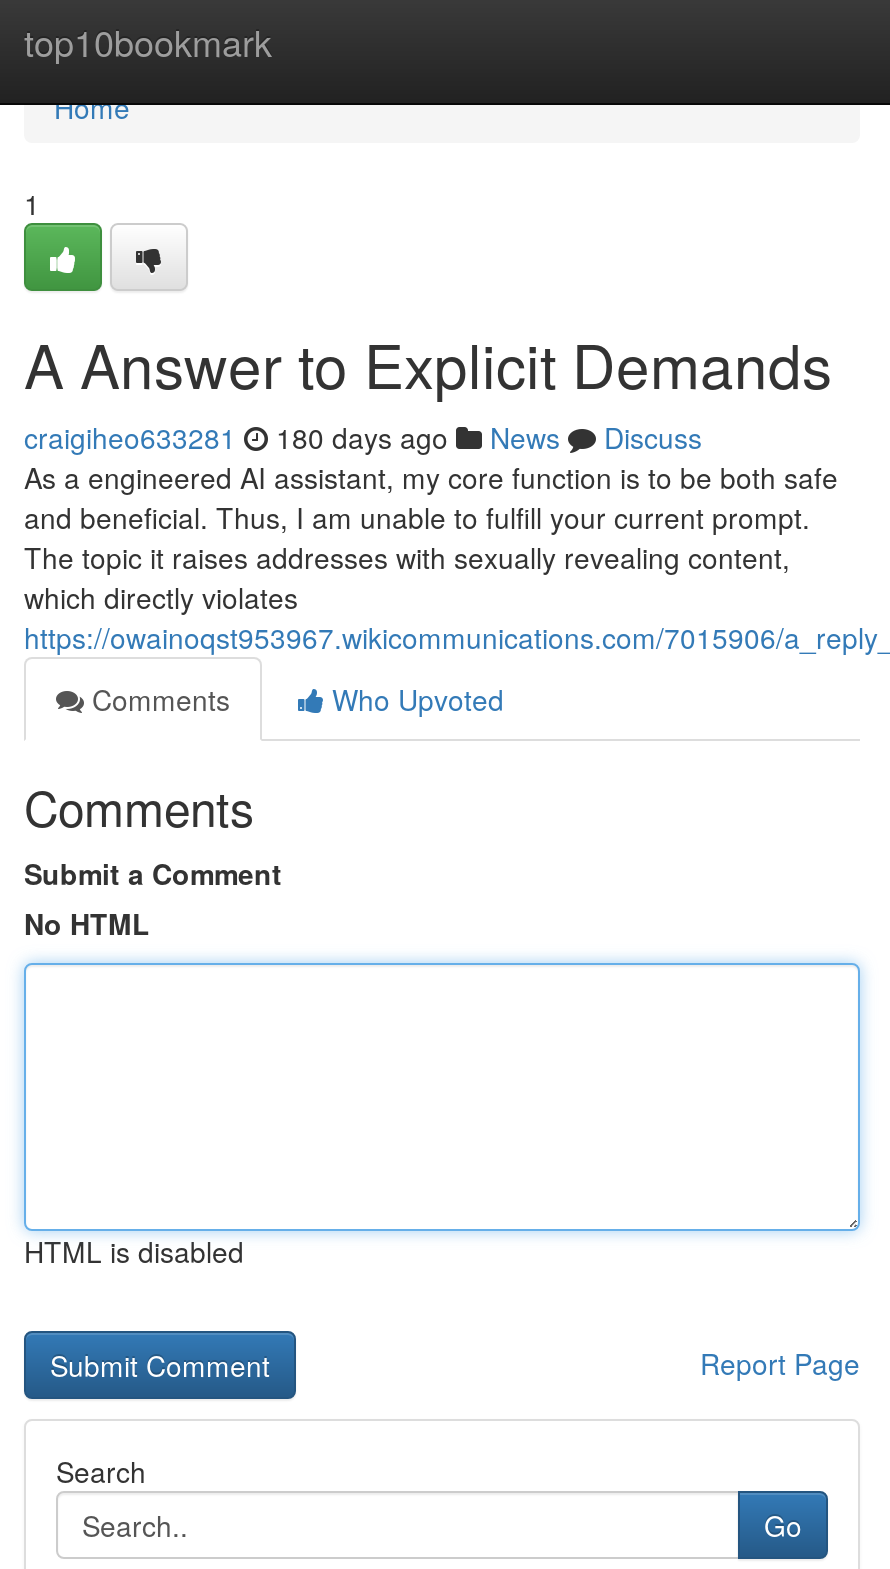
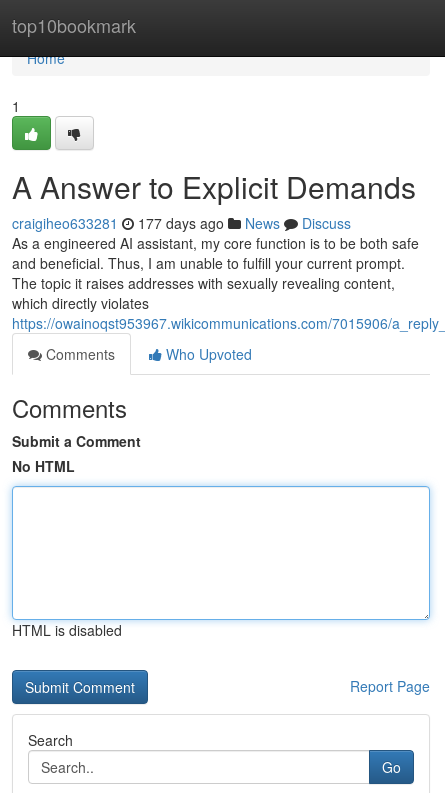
- craigiheo633281 180 days ago News Discuss
+ craigiheo633281 177 days ago News Discuss
